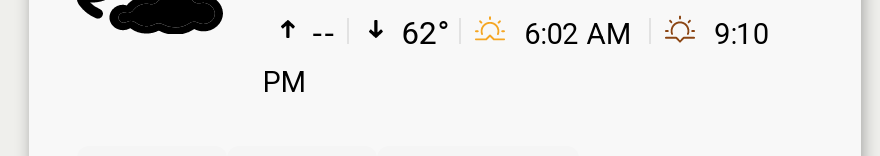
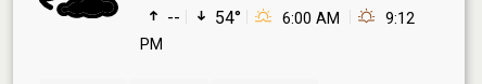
- 62°
+ 54°

- 6:02 AM
+ 6:00 AM

- 9:10
+ 9:12
